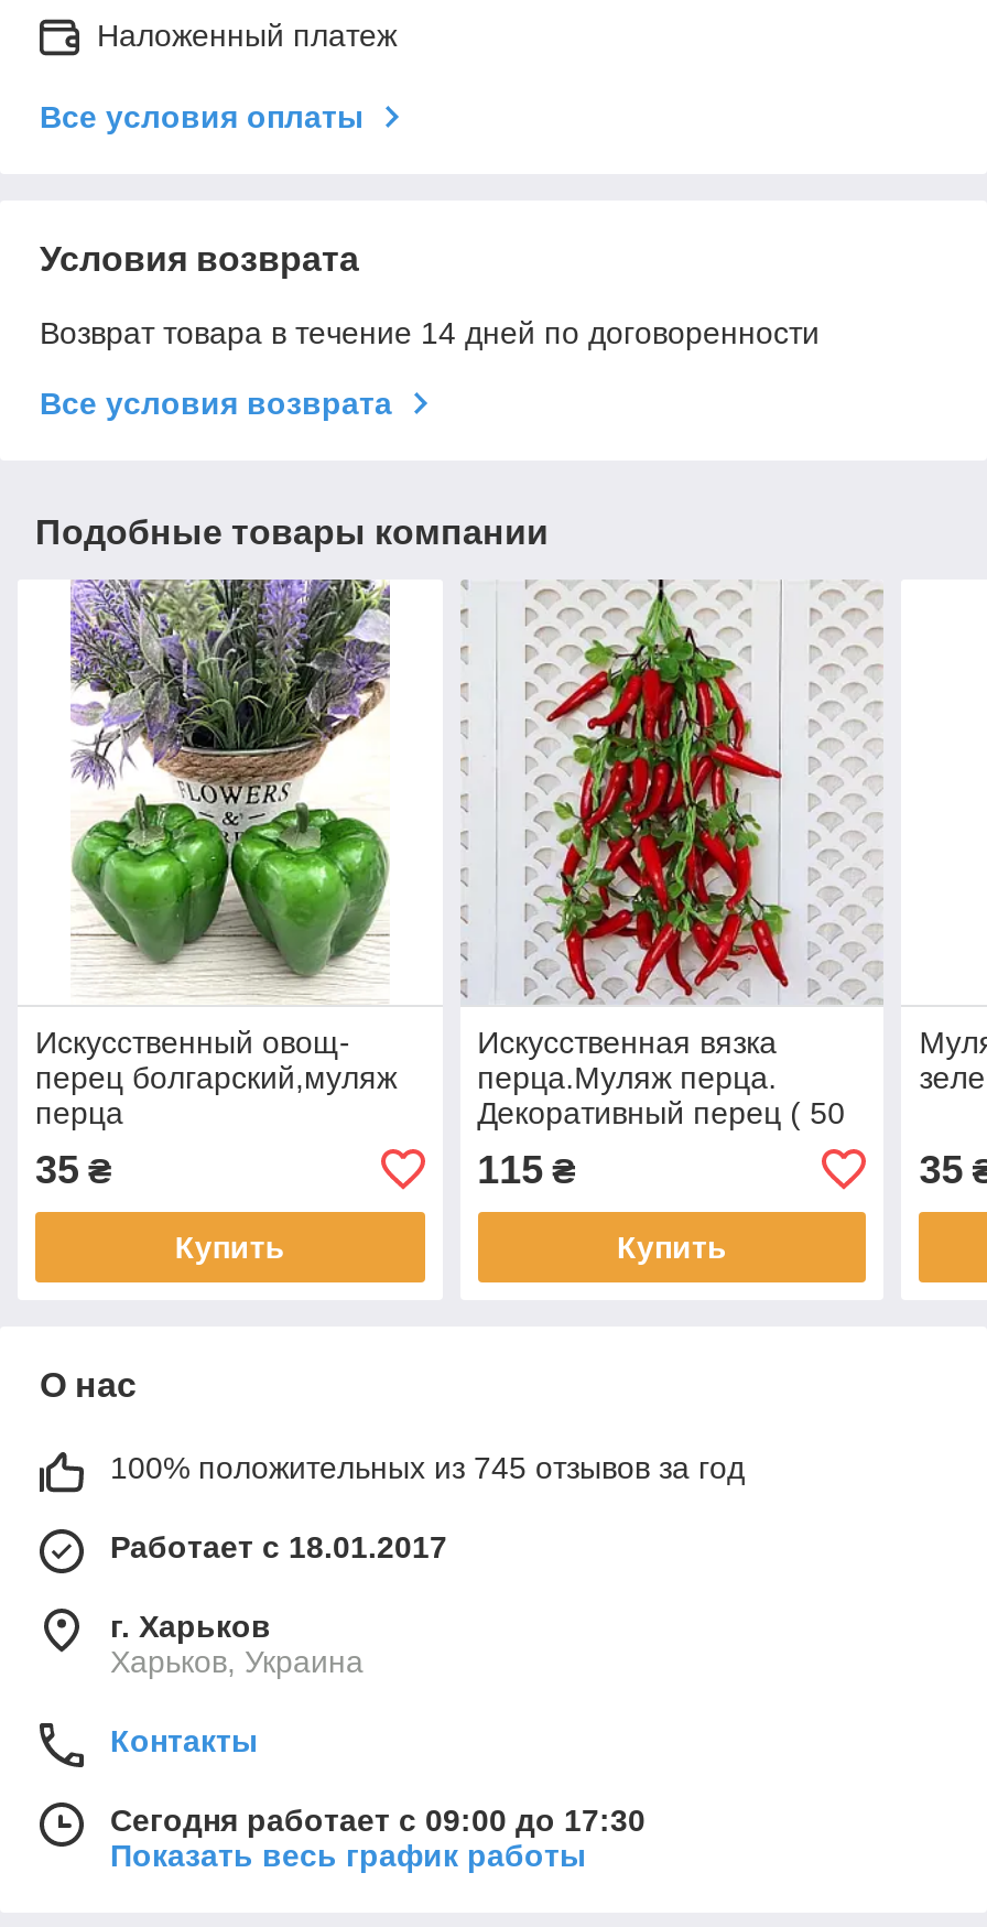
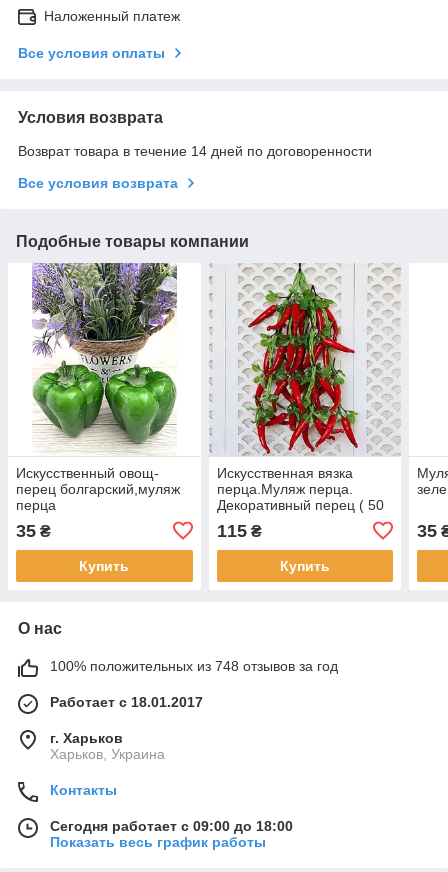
- 100% положительных из 745 отзывов за год
+ 100% положительных из 748 отзывов за год

- Сегодня работает с 09:00 до 17:30
+ Сегодня работает с 09:00 до 18:00
